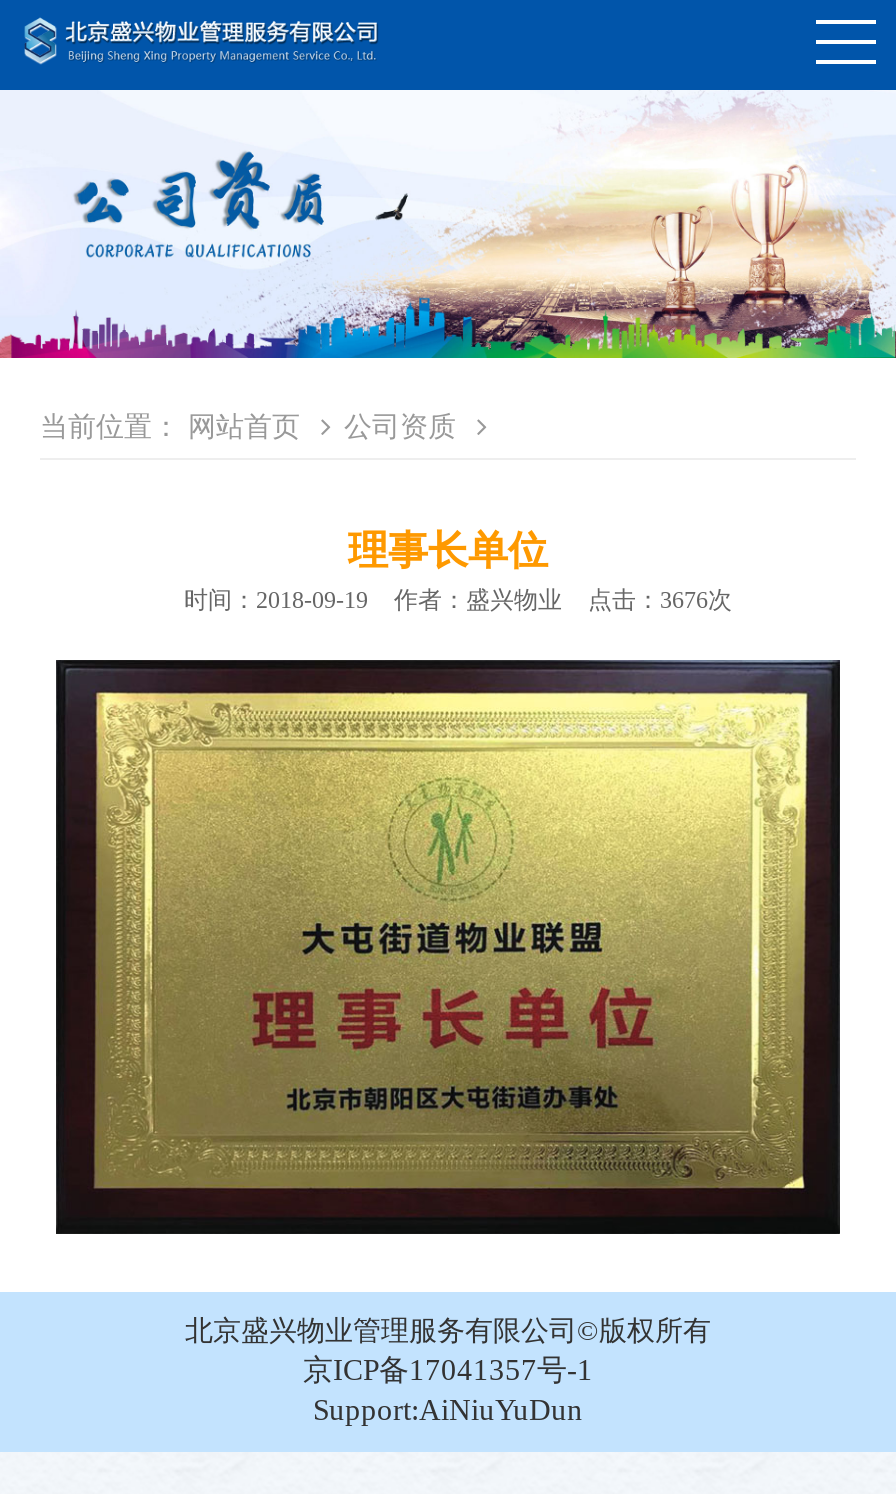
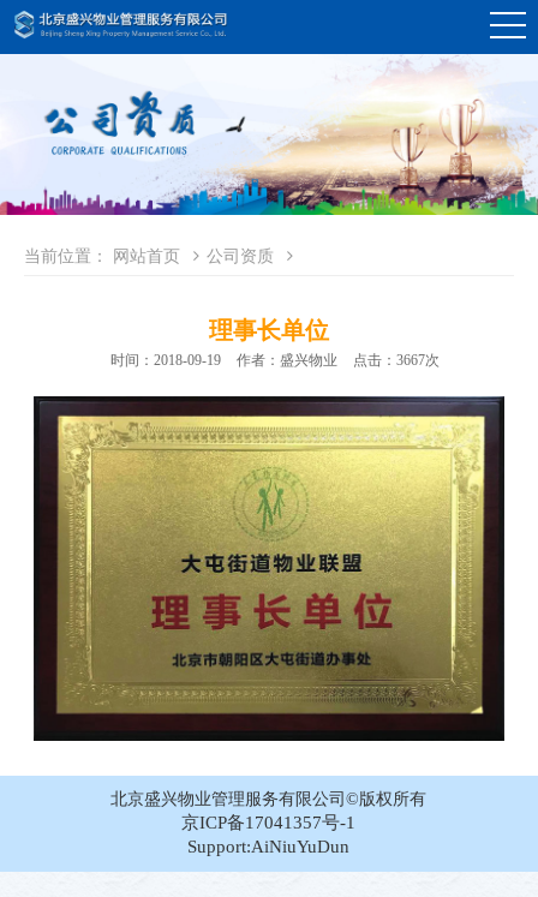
- 时间：2018-09-19 作者：盛兴物业 点击：3676次
+ 时间：2018-09-19 作者：盛兴物业 点击：3667次
